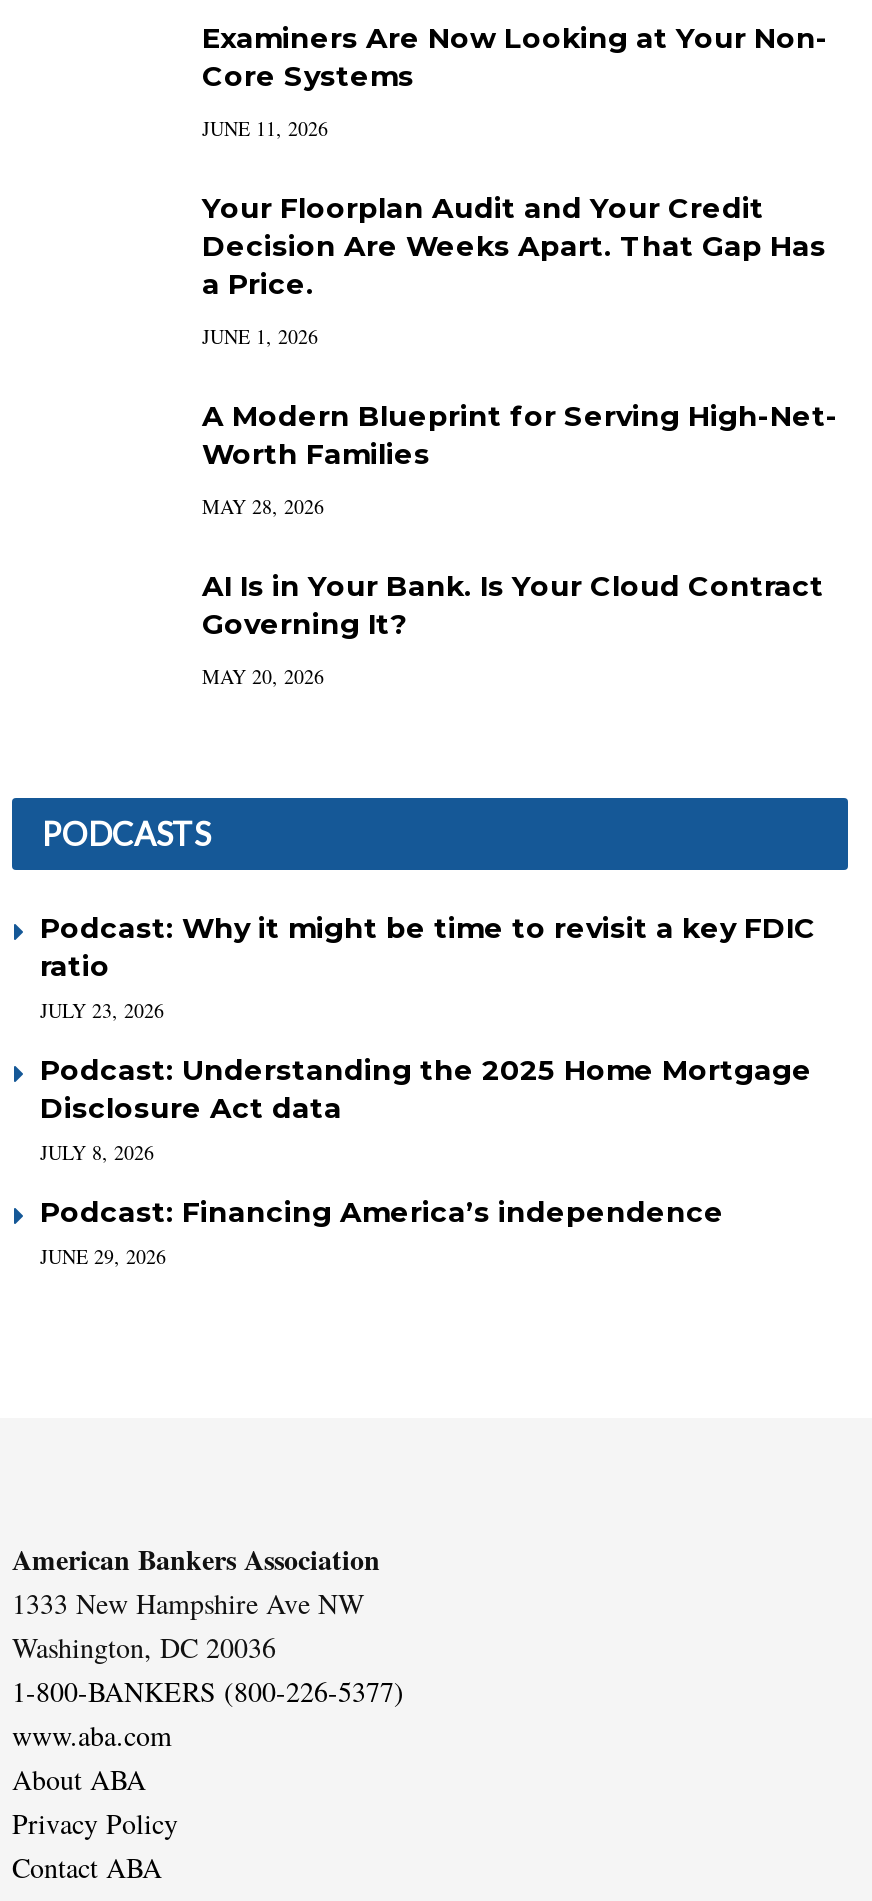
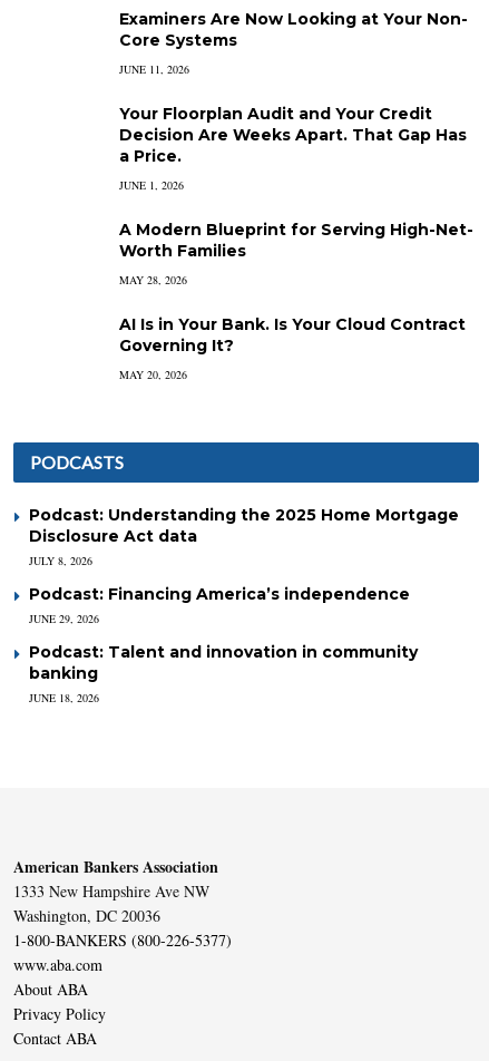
- Podcast: Why it might be time to revisit a key FDIC
- ratio
- JULY 23, 2026

moved up: Podcast: Understanding the 2025 Home Mortgage | Disclosure Act data | JULY 8, 2026 | Podcast: Financing America’s independence | JUNE 29, 2026

+ Podcast: Talent and innovation in community
+ banking
+ JUNE 18, 2026
